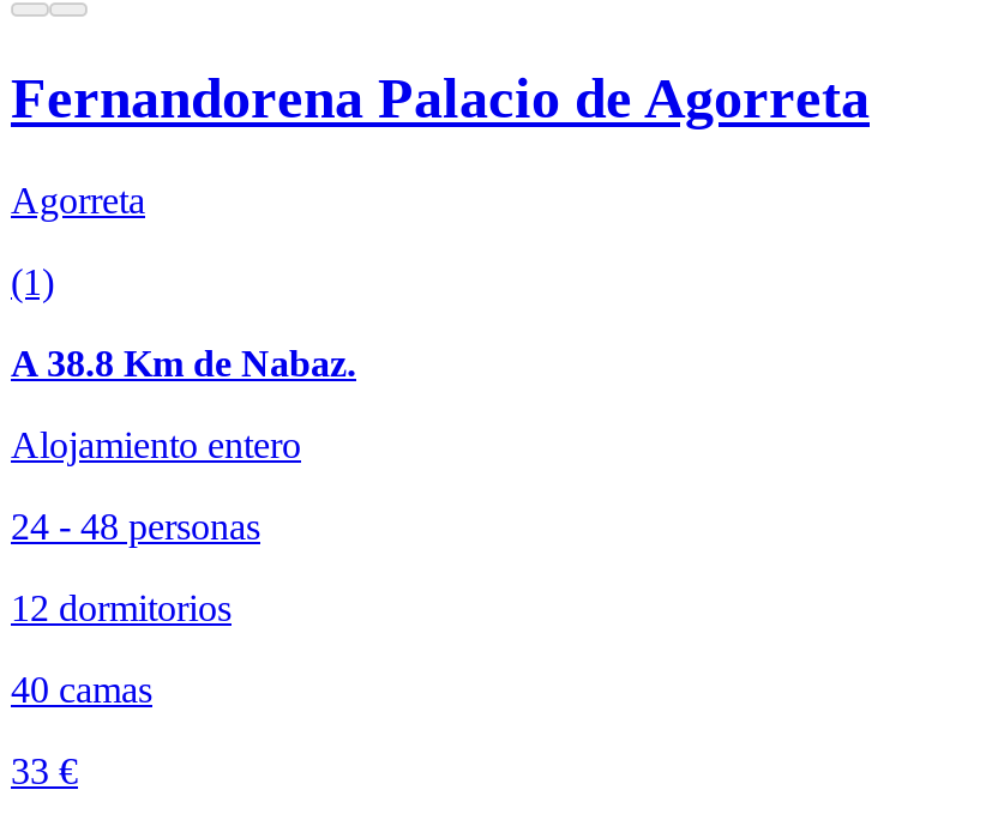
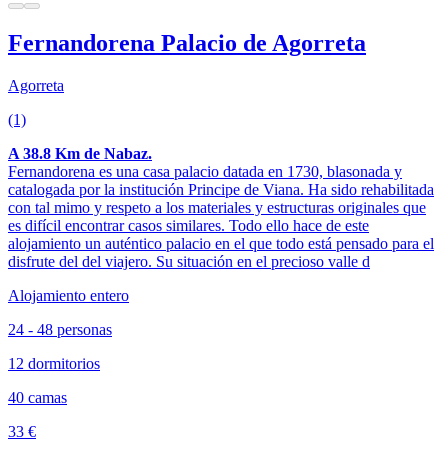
+ Fernandorena es una casa palacio datada en 1730, blasonada y
+ catalogada por la institución Principe de Viana. Ha sido rehabilitada
+ con tal mimo y respeto a los materiales y estructuras originales que
+ es difícil encontrar casos similares. Todo ello hace de este
+ alojamiento un auténtico palacio en el que todo está pensado para el
+ disfrute del del viajero. Su situación en el precioso valle d
